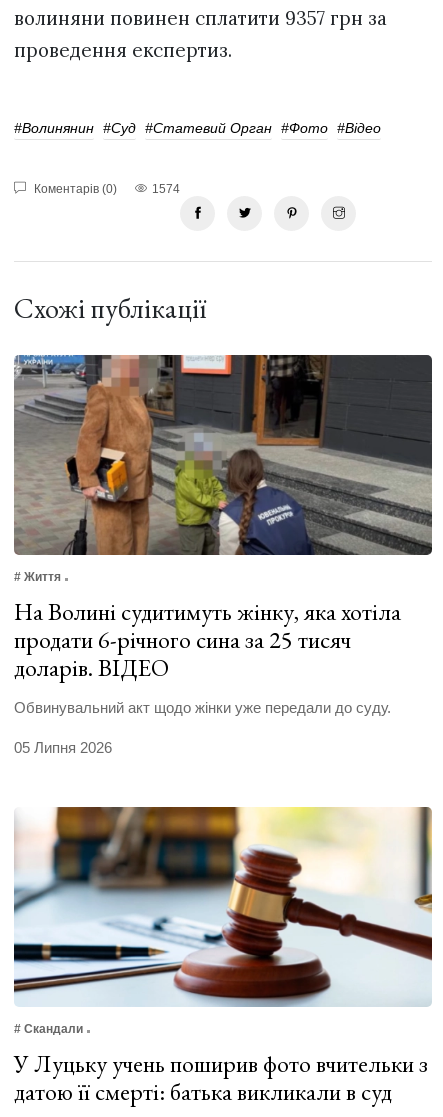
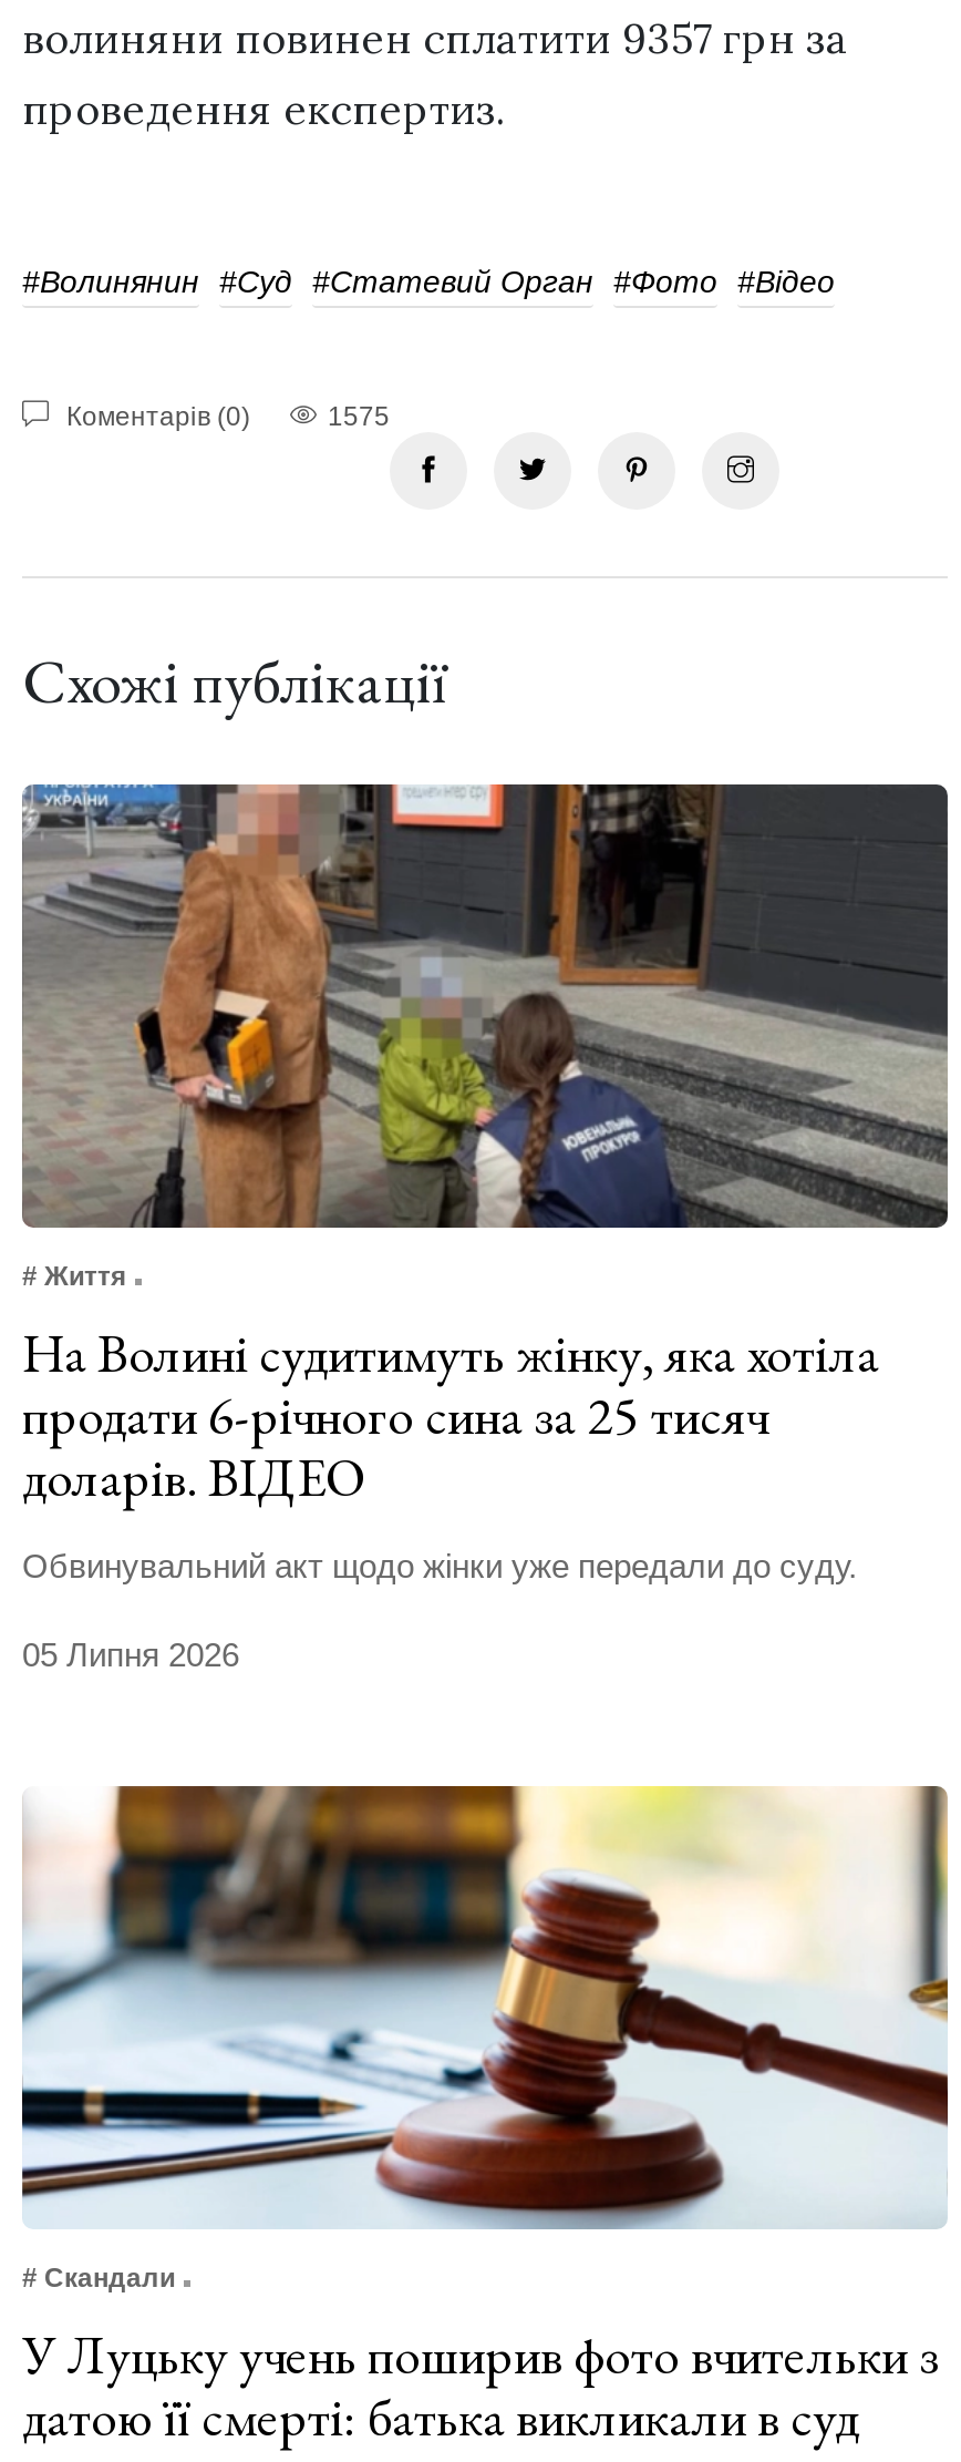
- 1574
+ 1575
